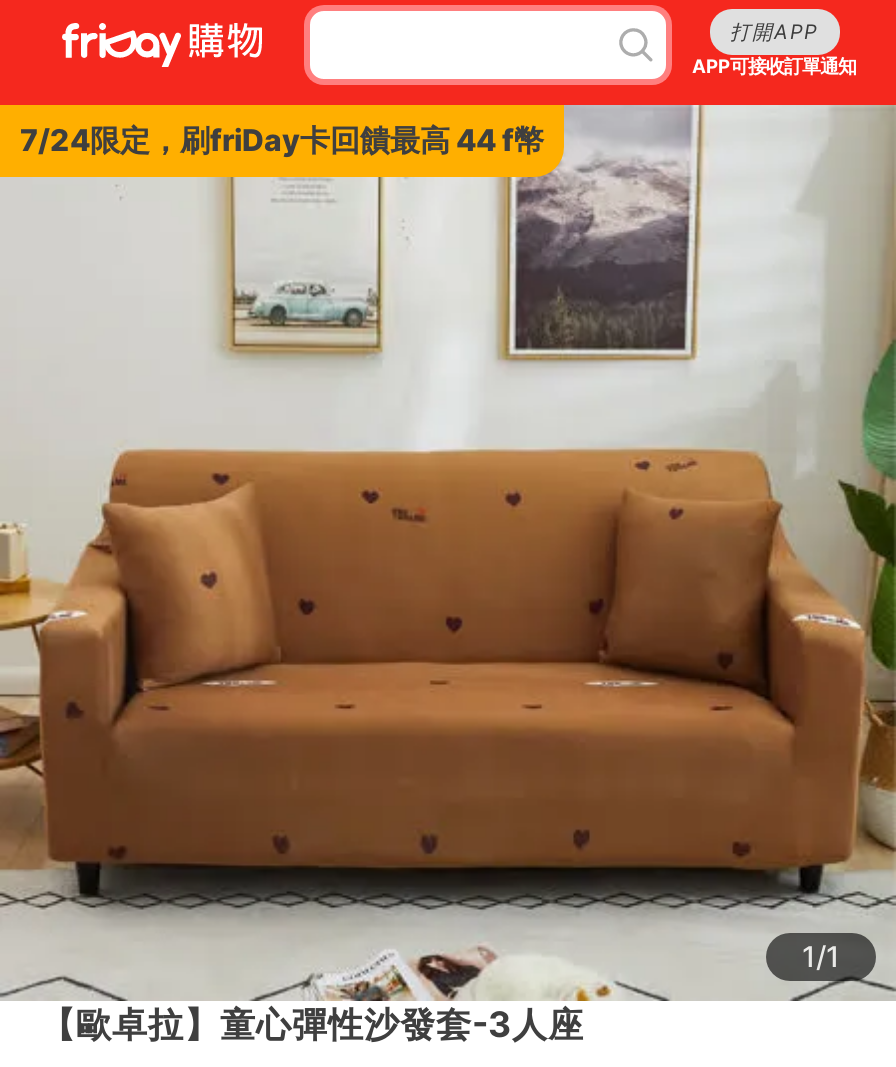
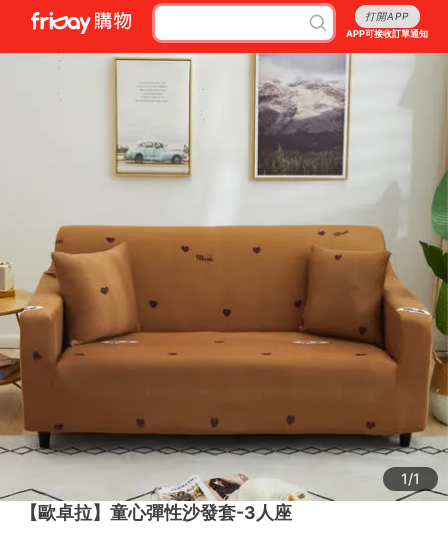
- 7/24限定，刷friDay卡回饋最高 44 f幣
